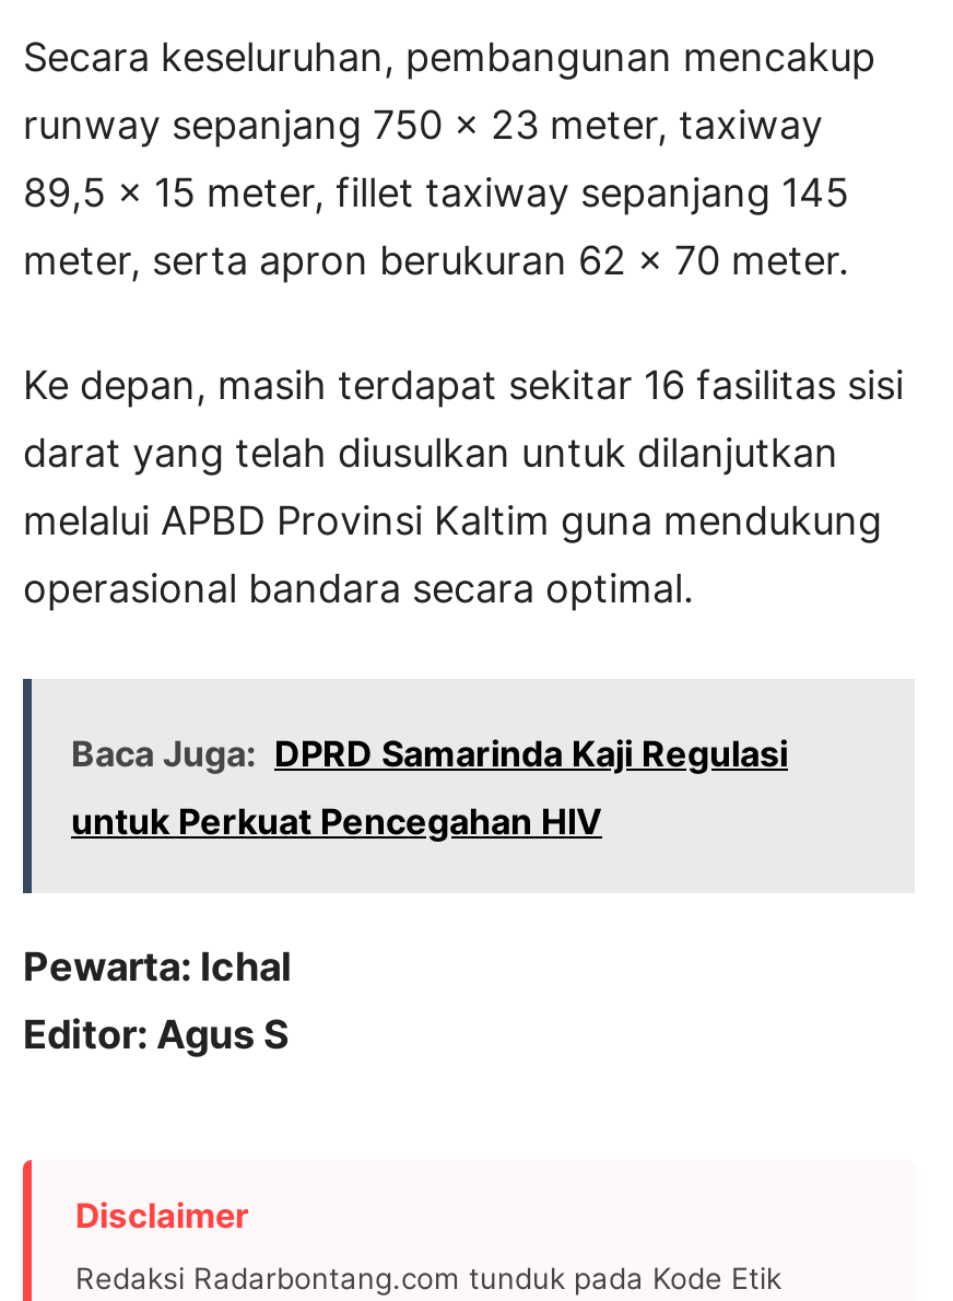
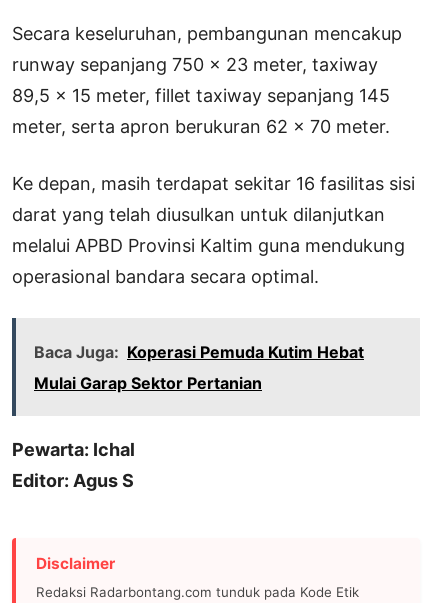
- Baca Juga: DPRD Samarinda Kaji Regulasi
+ Baca Juga: Koperasi Pemuda Kutim Hebat

- untuk Perkuat Pencegahan HIV
+ Mulai Garap Sektor Pertanian
